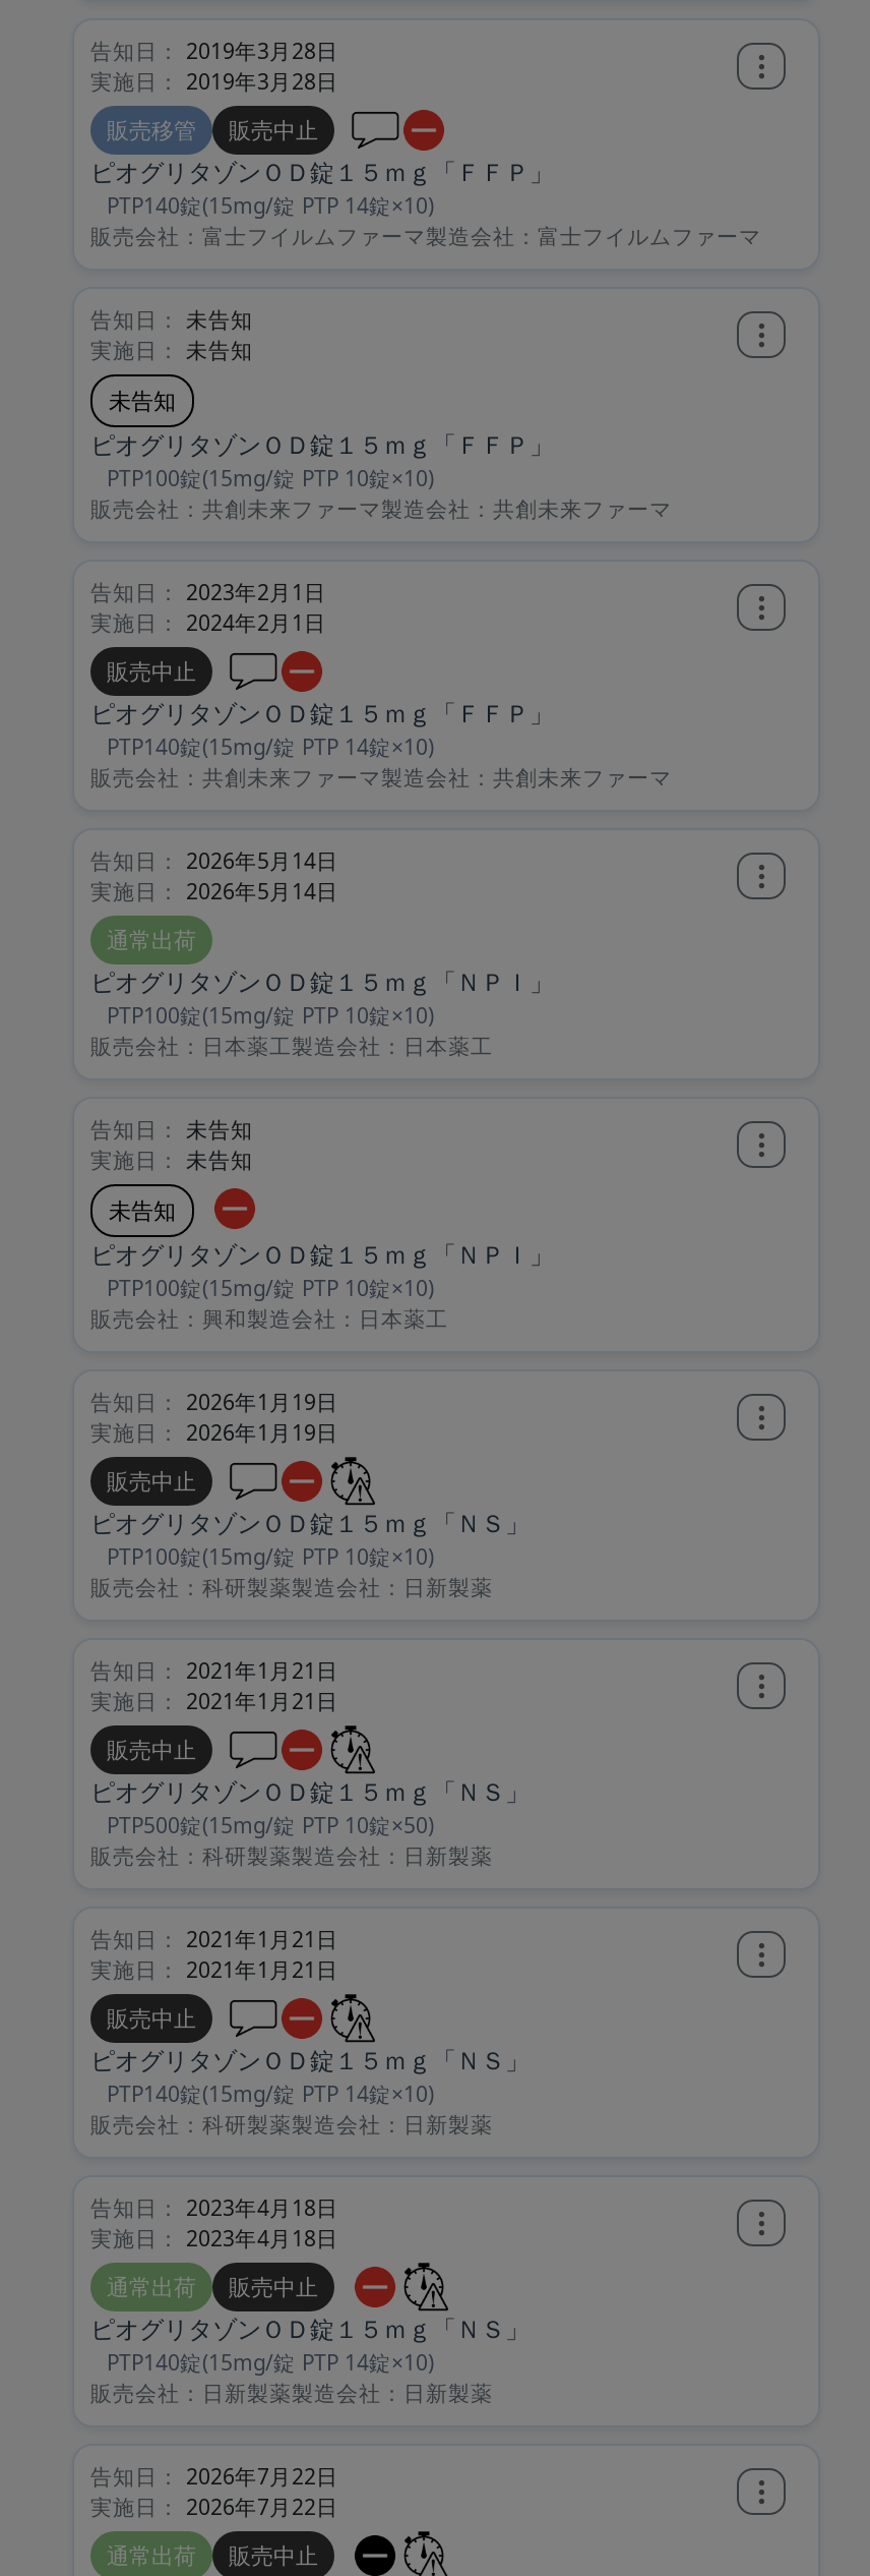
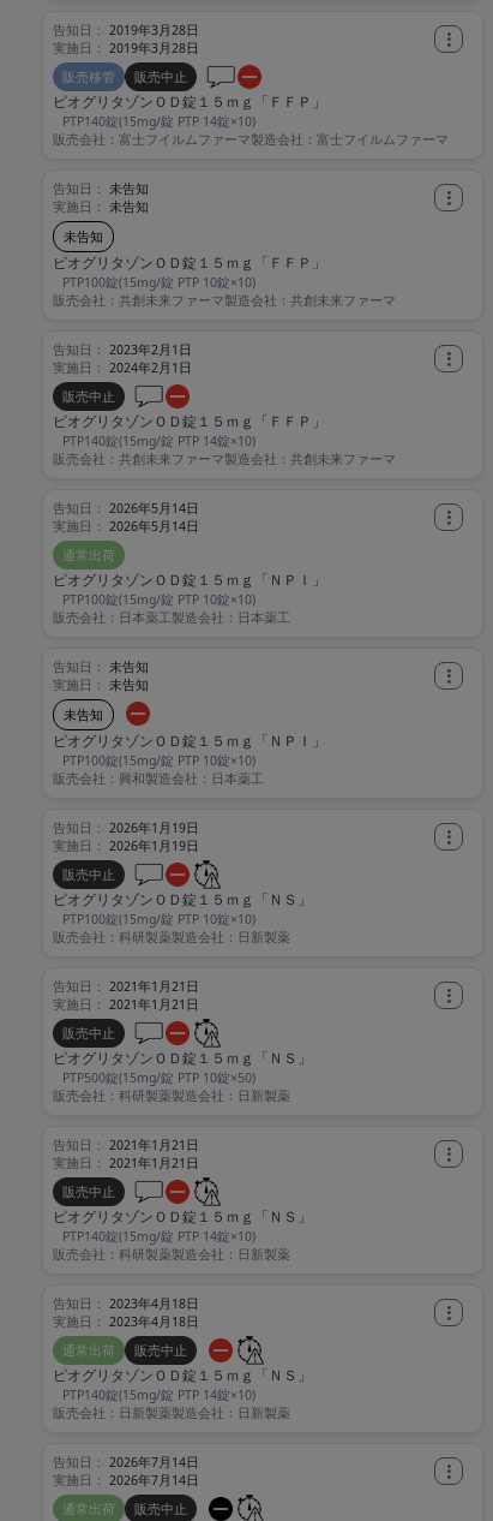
- 告知日： 2026年7月22日
+ 告知日： 2026年7月14日

- 実施日： 2026年7月22日
+ 実施日： 2026年7月14日
